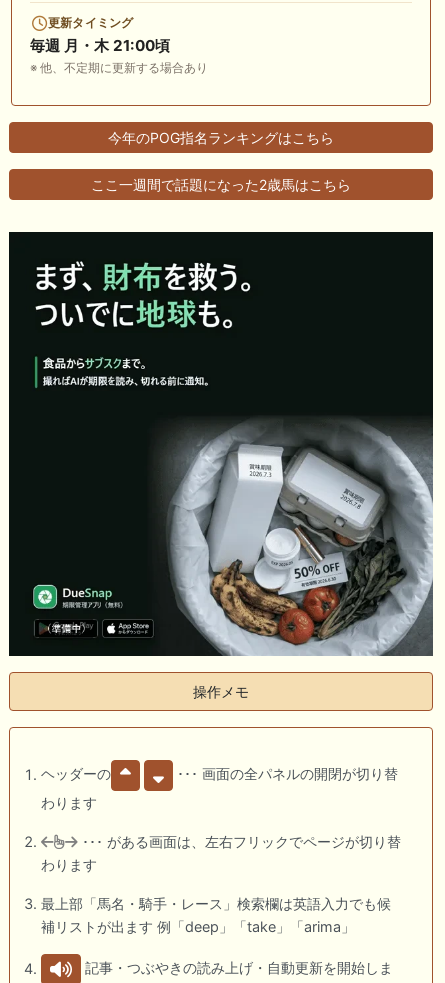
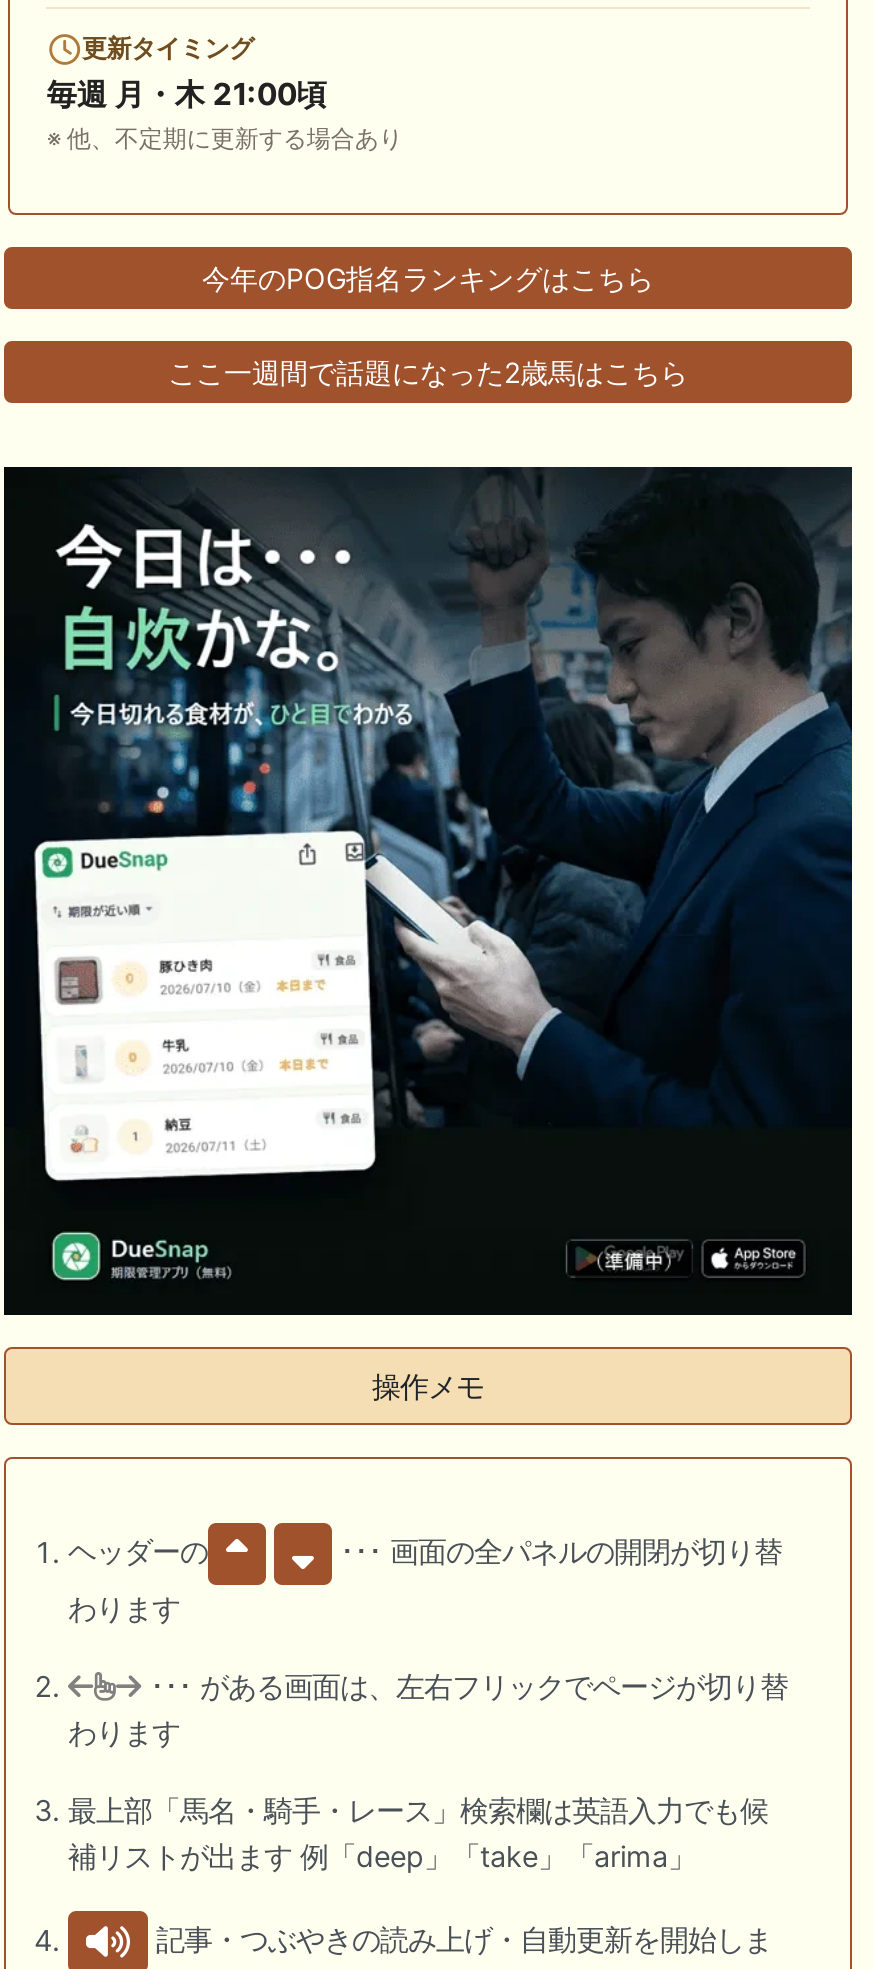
- [image]
+ [image]
